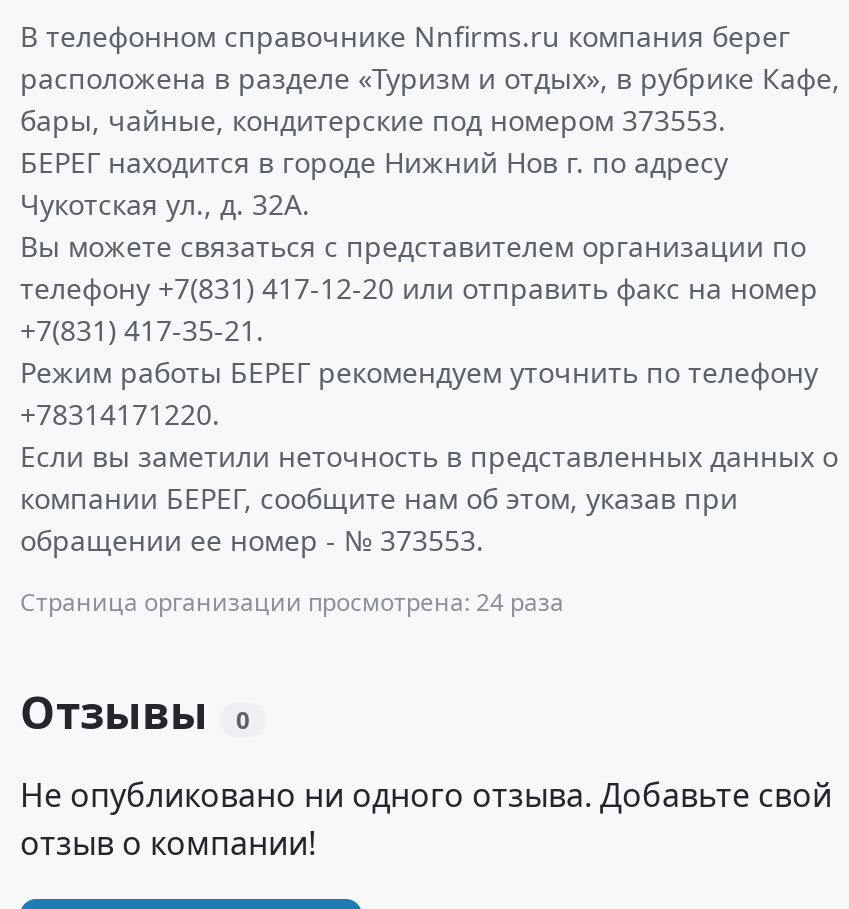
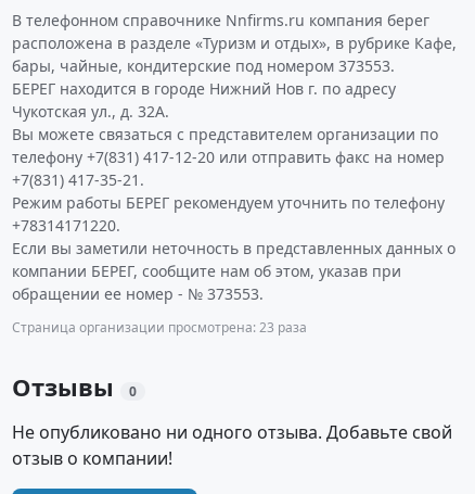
- Страница организации просмотрена: 24 раза
+ Страница организации просмотрена: 23 раза
